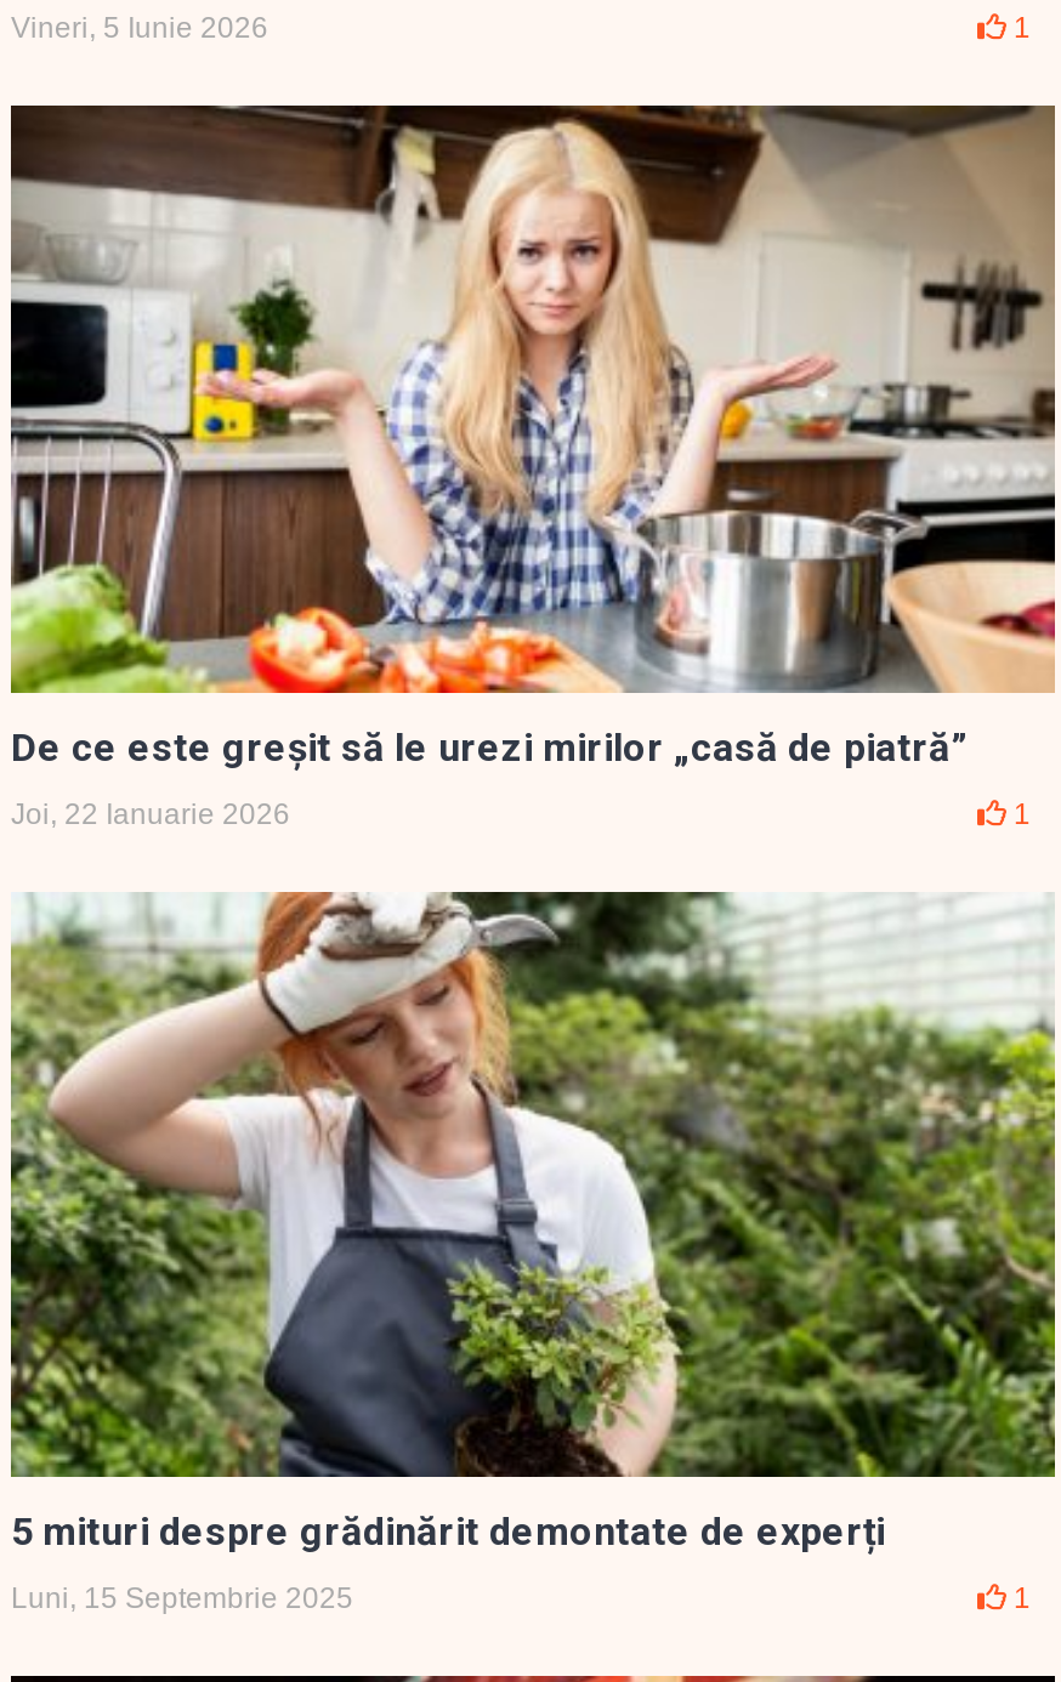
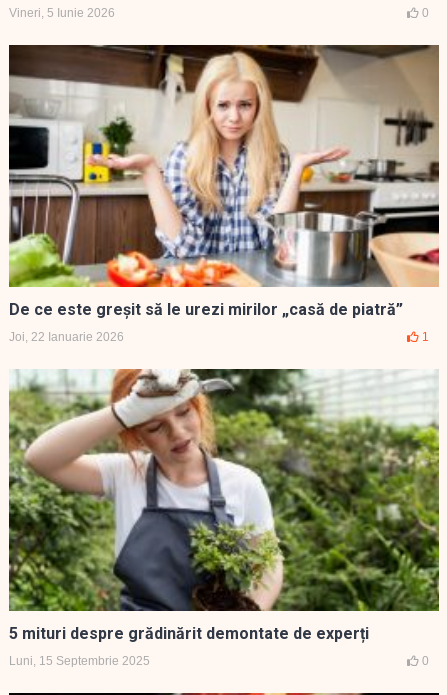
- 1
+ 0

- 1
+ 0
